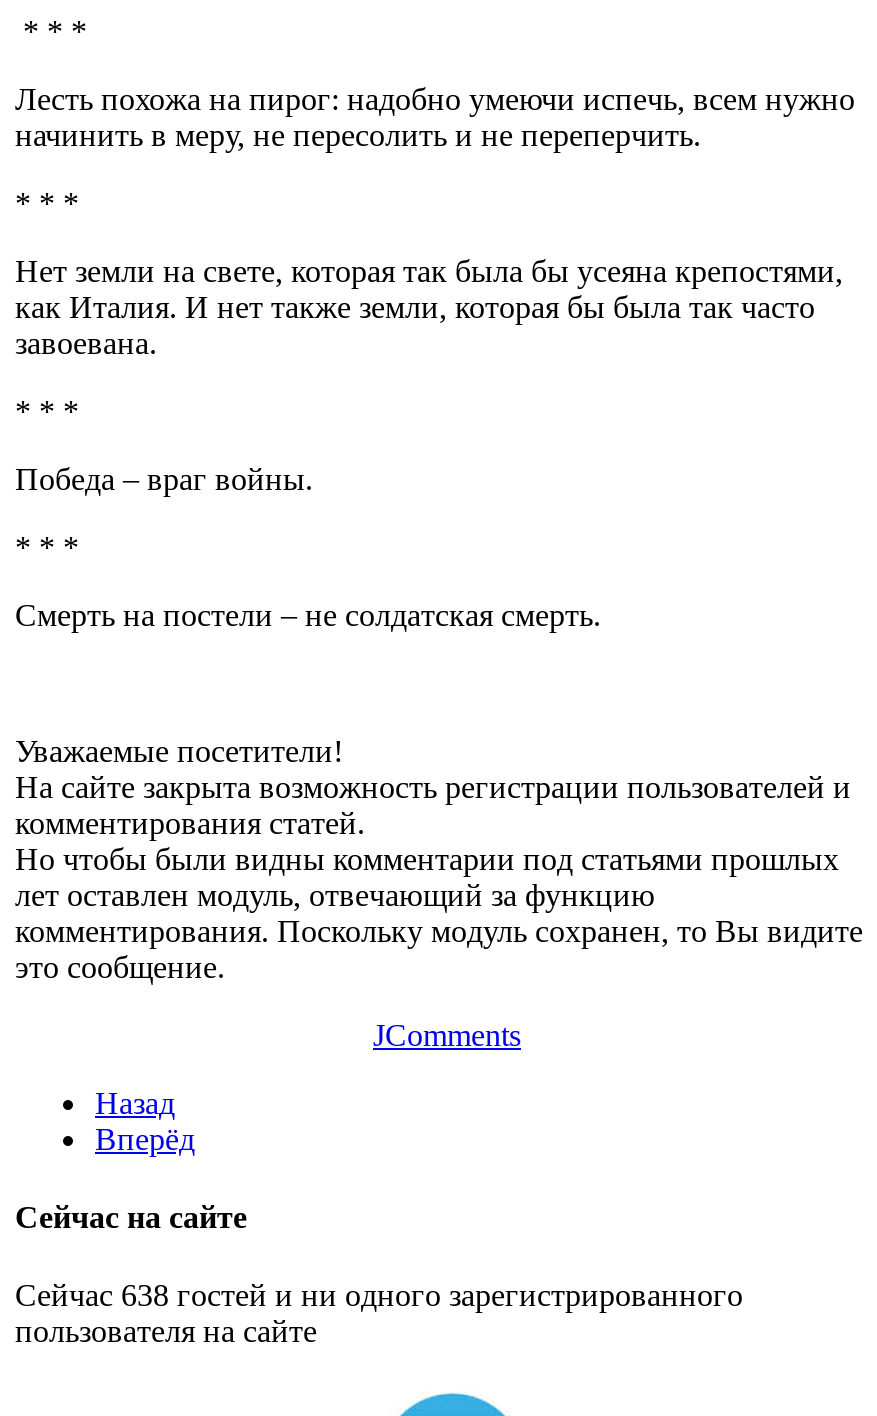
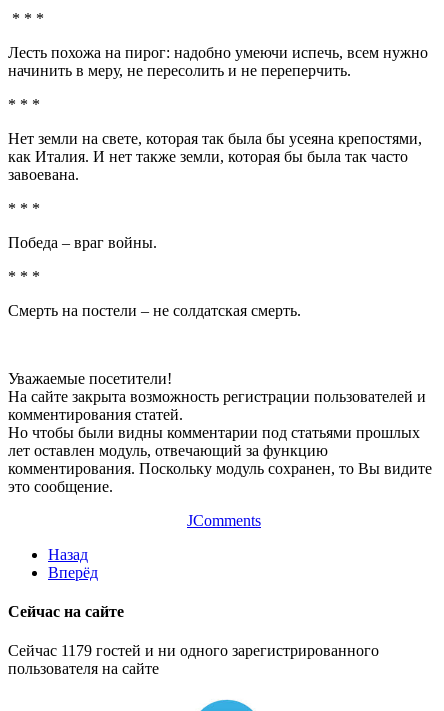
- Сейчас 638 гостей и ни одного зарегистрированного
+ Сейчас 1179 гостей и ни одного зарегистрированного
